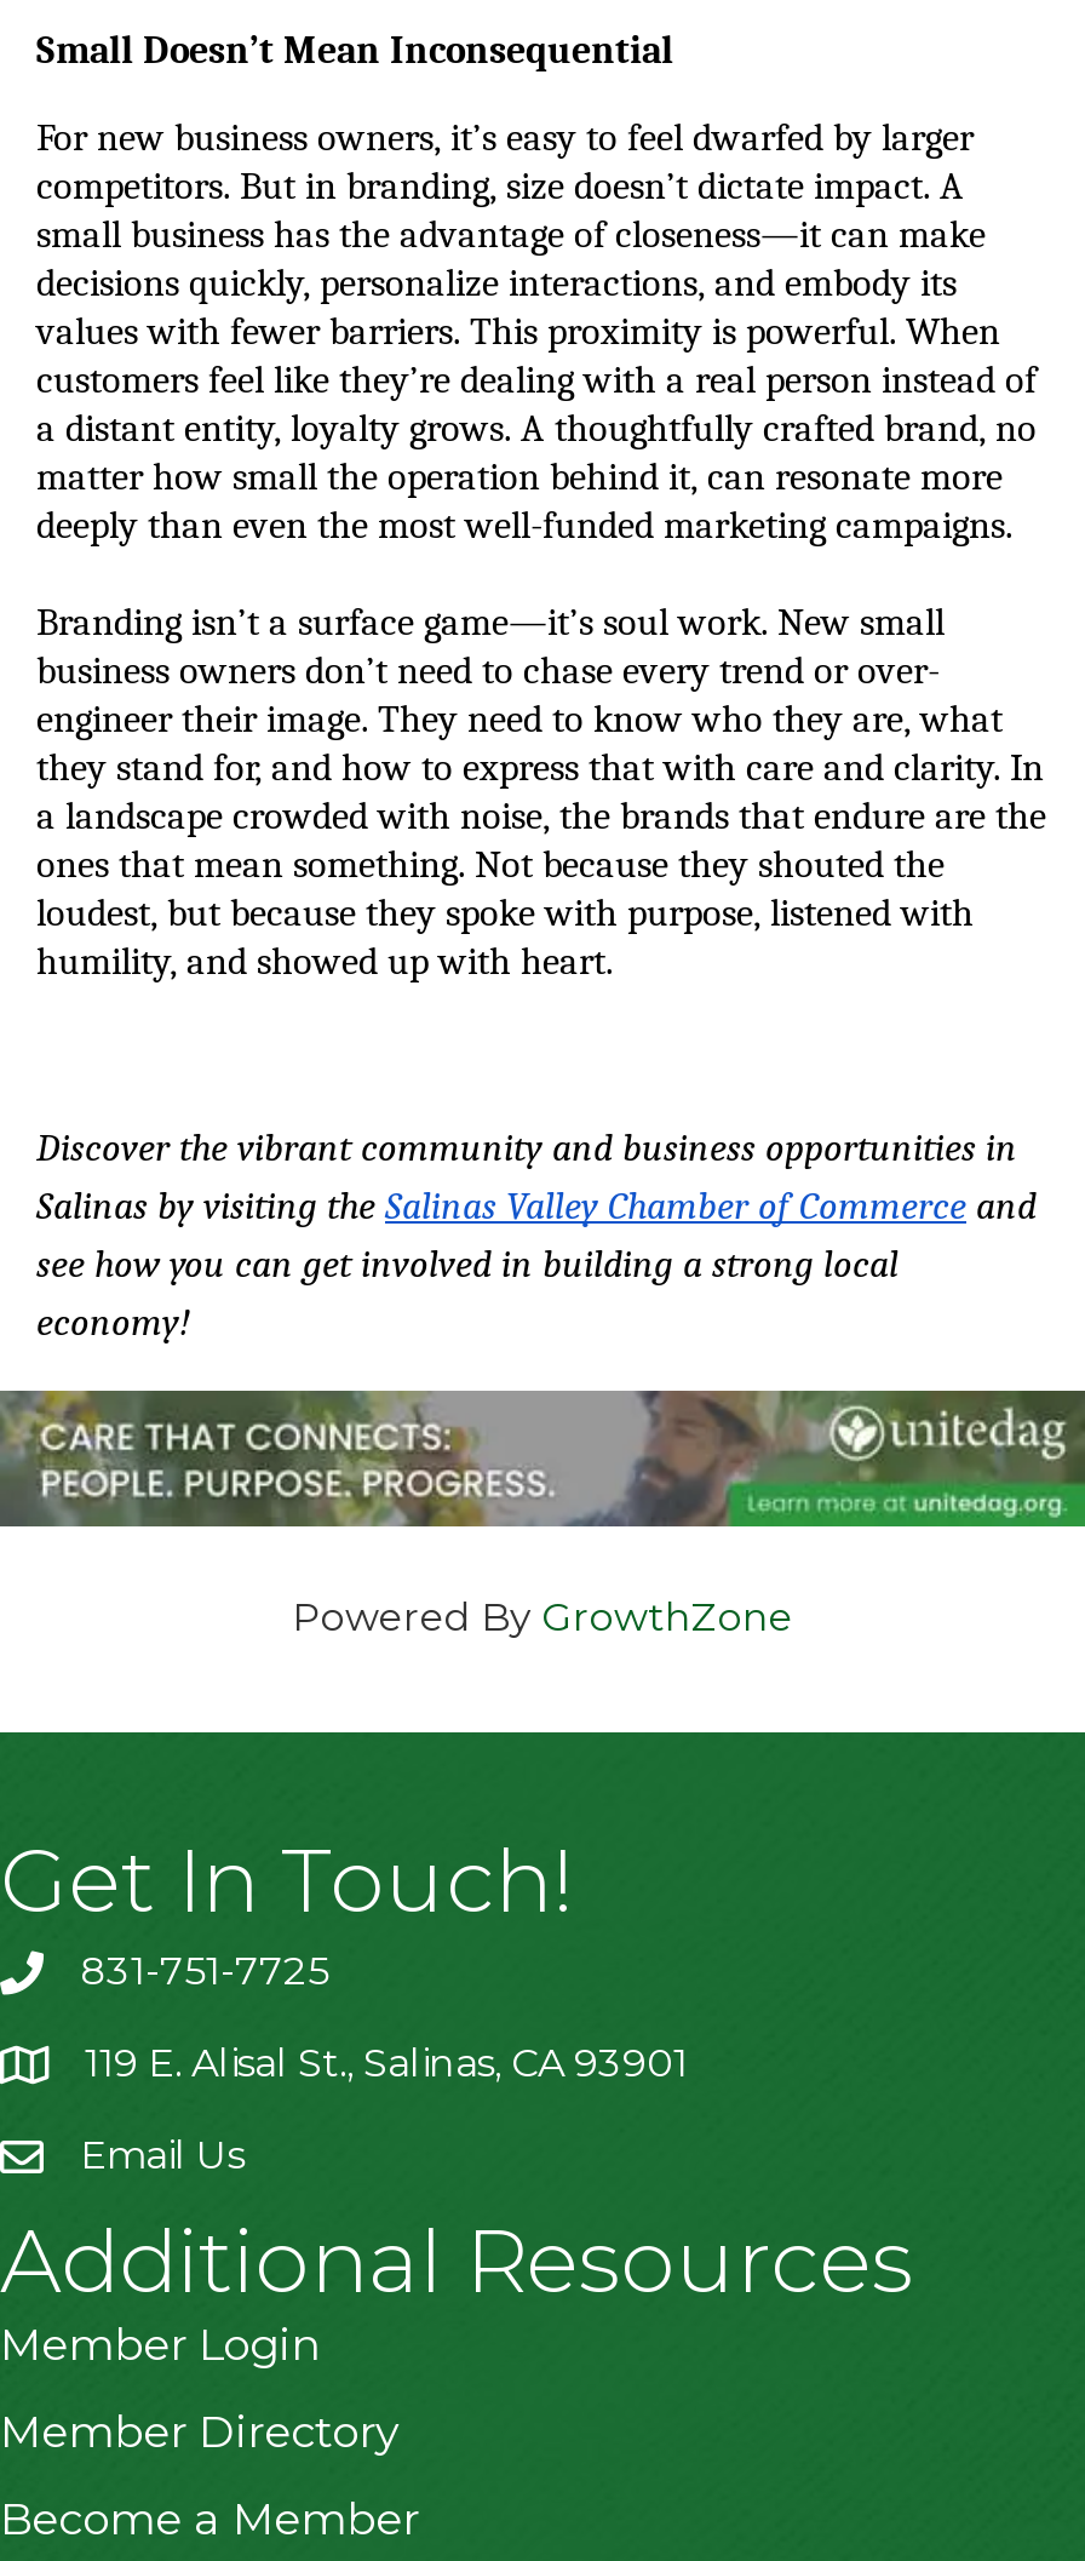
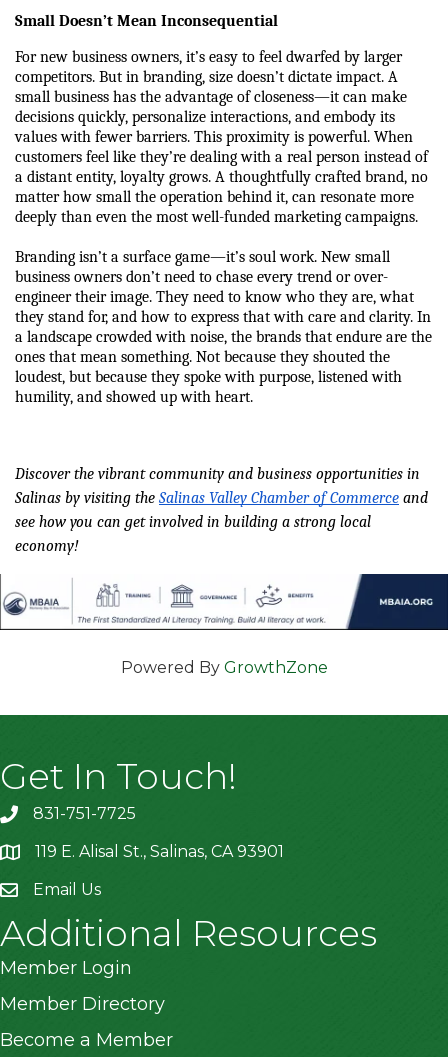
- [image]
+ [image]
